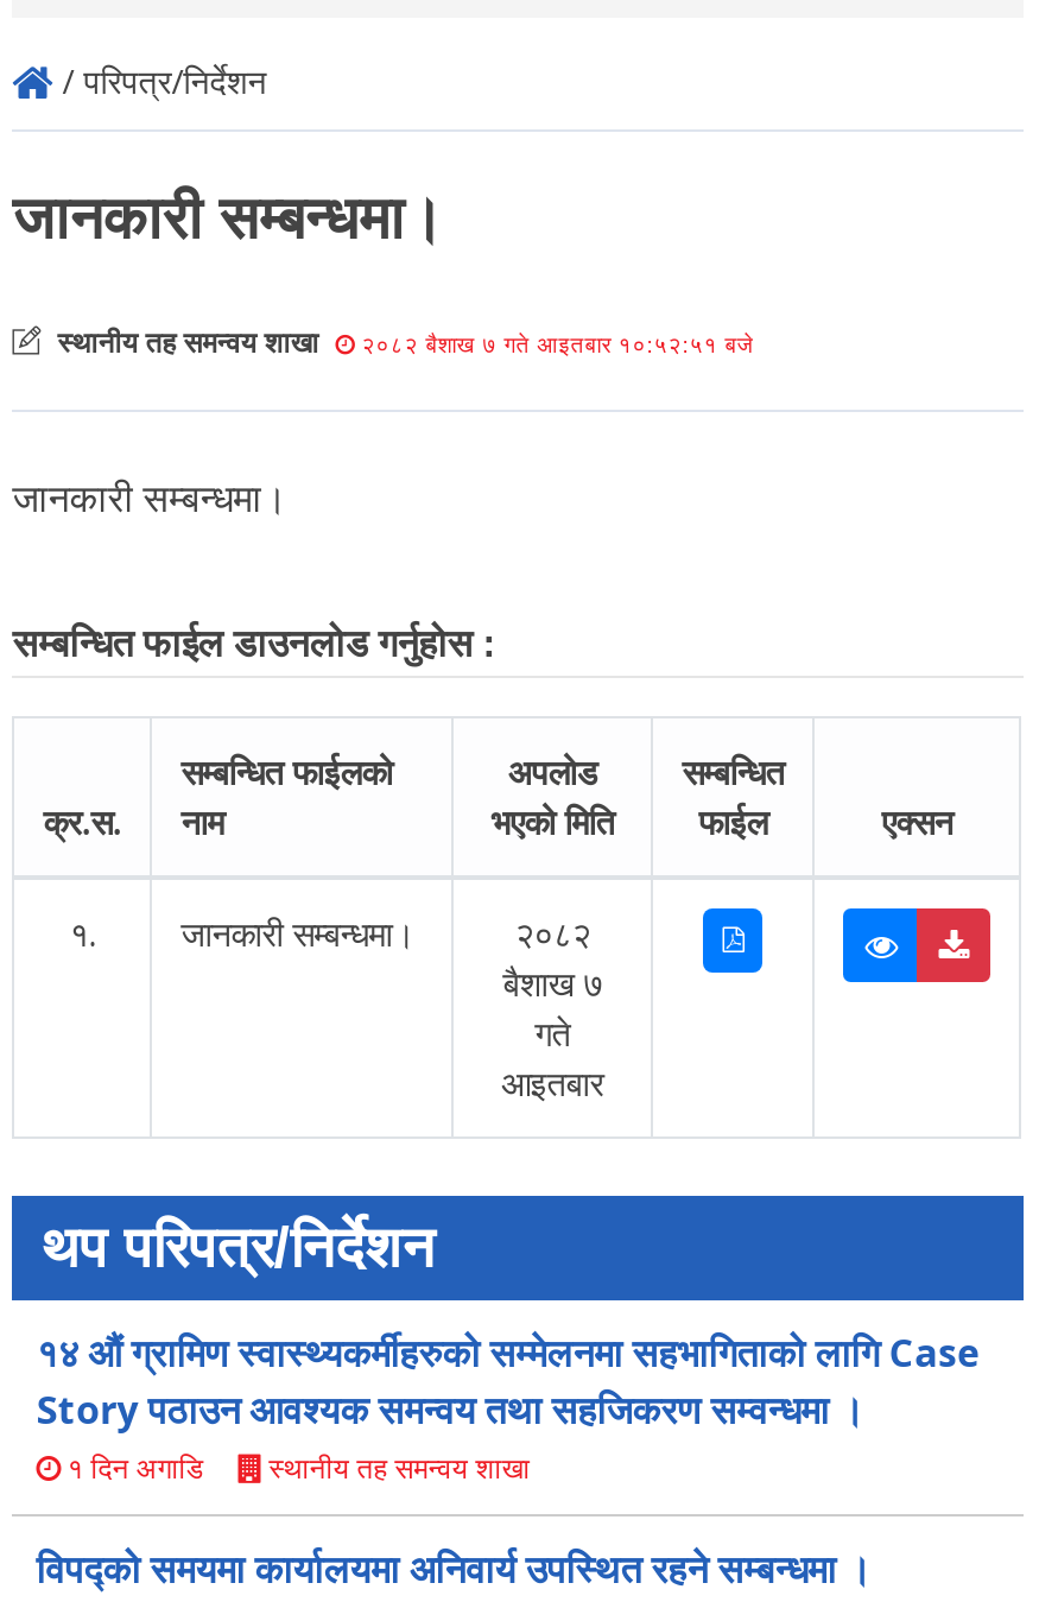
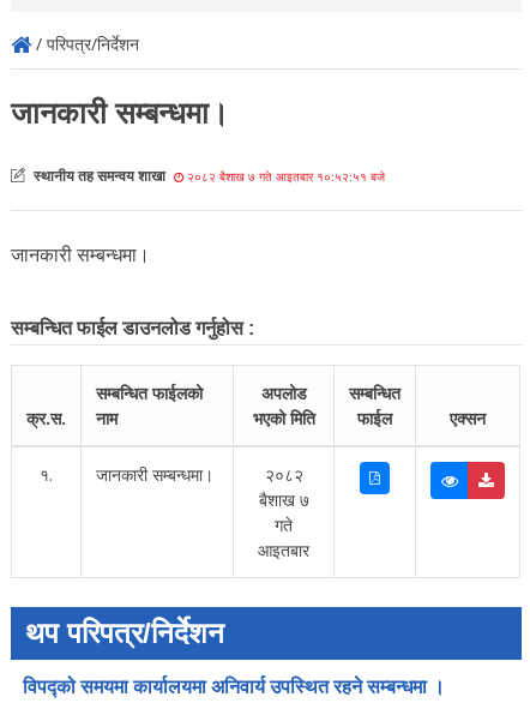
- १४ औं ग्रामिण स्वास्थ्यकर्मीहरुको सम्मेलनमा सहभागिताको लागि Case
- Story पठाउन आवश्यक समन्वय तथा सहजिकरण सम्वन्धमा ।
- १ दिन अगाडि
- स्थानीय तह समन्वय शाखा
